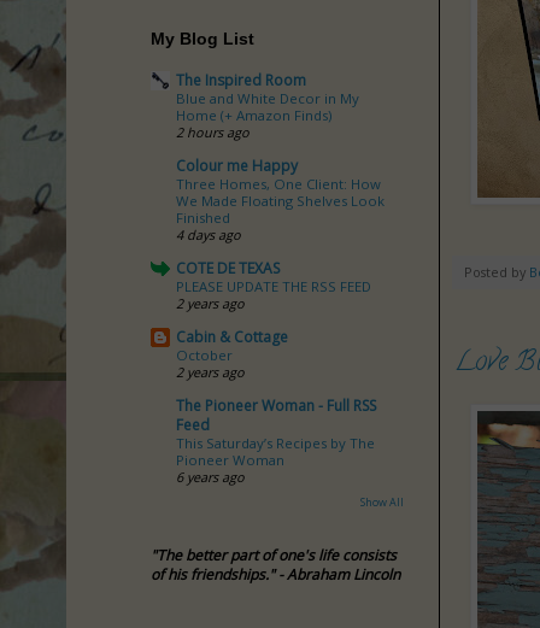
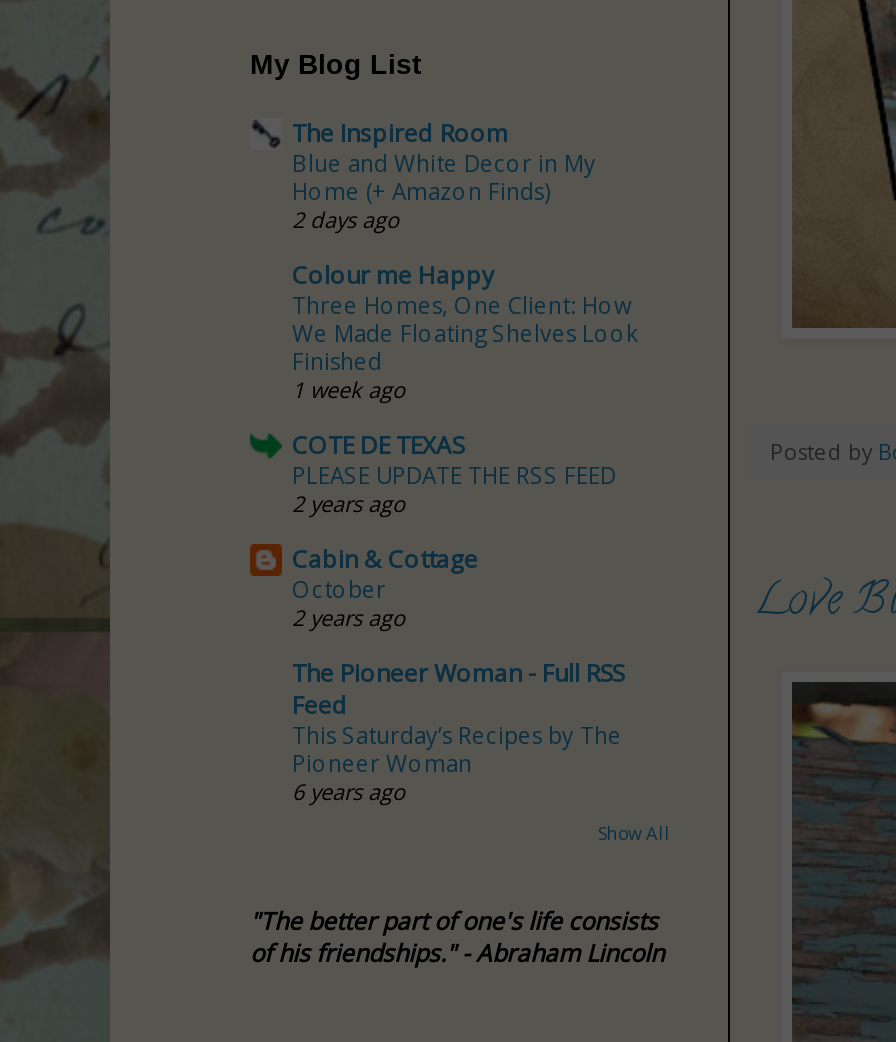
- 2 hours ago
+ 2 days ago

- 4 days ago
+ 1 week ago
